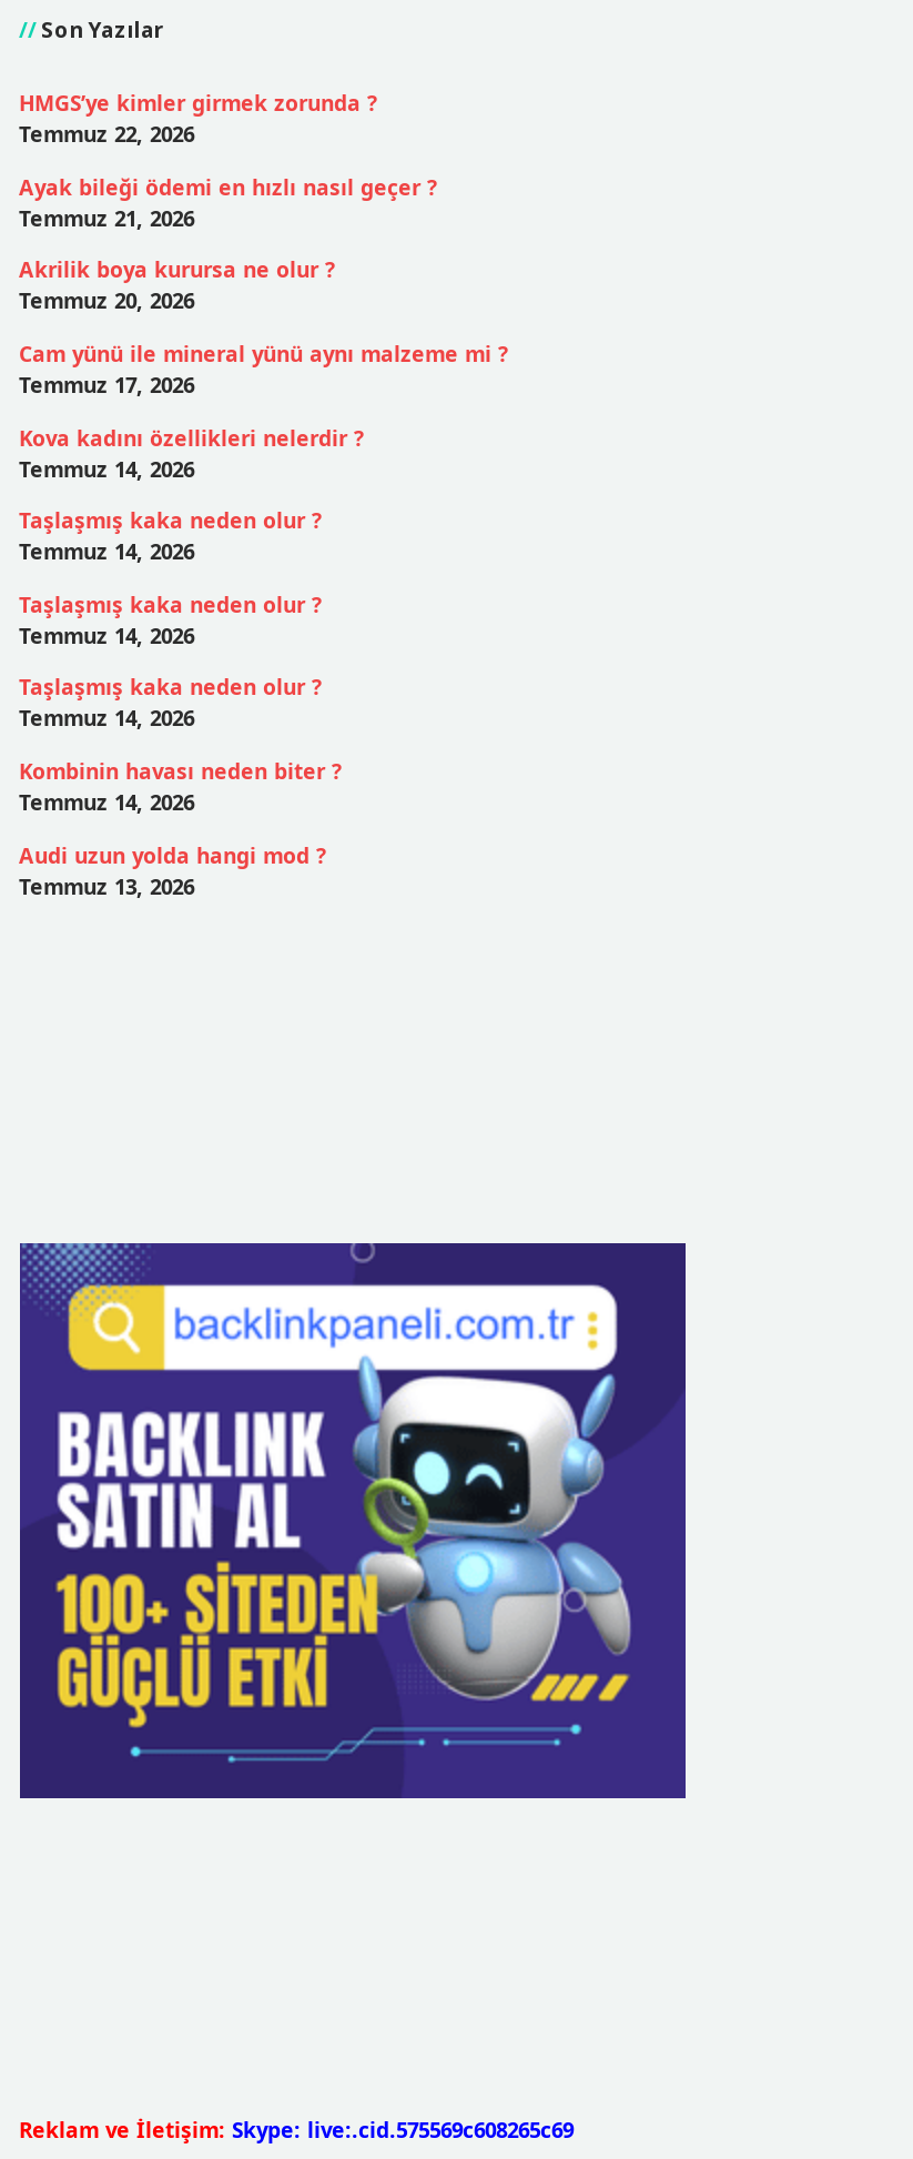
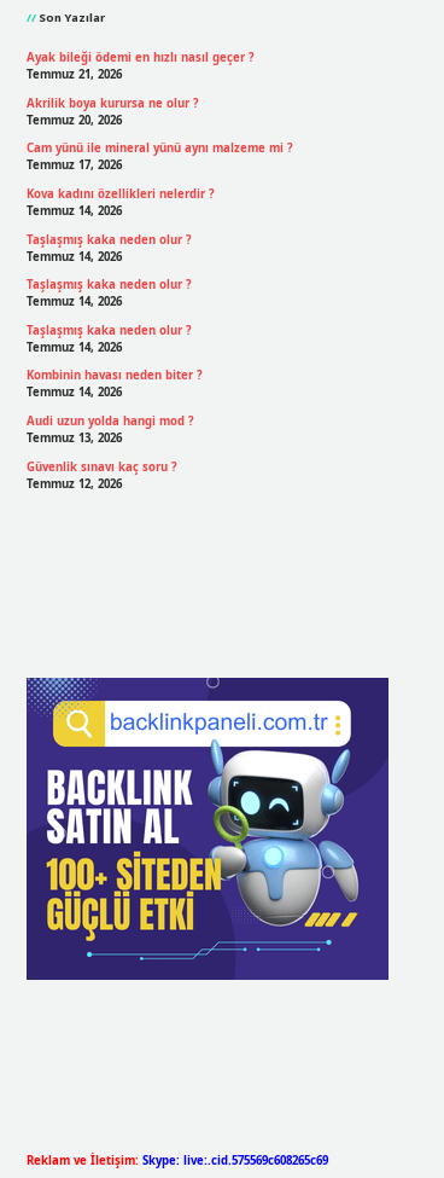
- HMGS’ye kimler girmek zorunda ?
- Temmuz 22, 2026

moved up: Ayak bileği ödemi en hızlı nasıl geçer ? | Temmuz 21, 2026 | Akrilik boya kurursa ne olur ? | ... | Audi uzun yolda hangi mod ? | Temmuz 13, 2026

+ Güvenlik sınavı kaç soru ?
+ Temmuz 12, 2026
